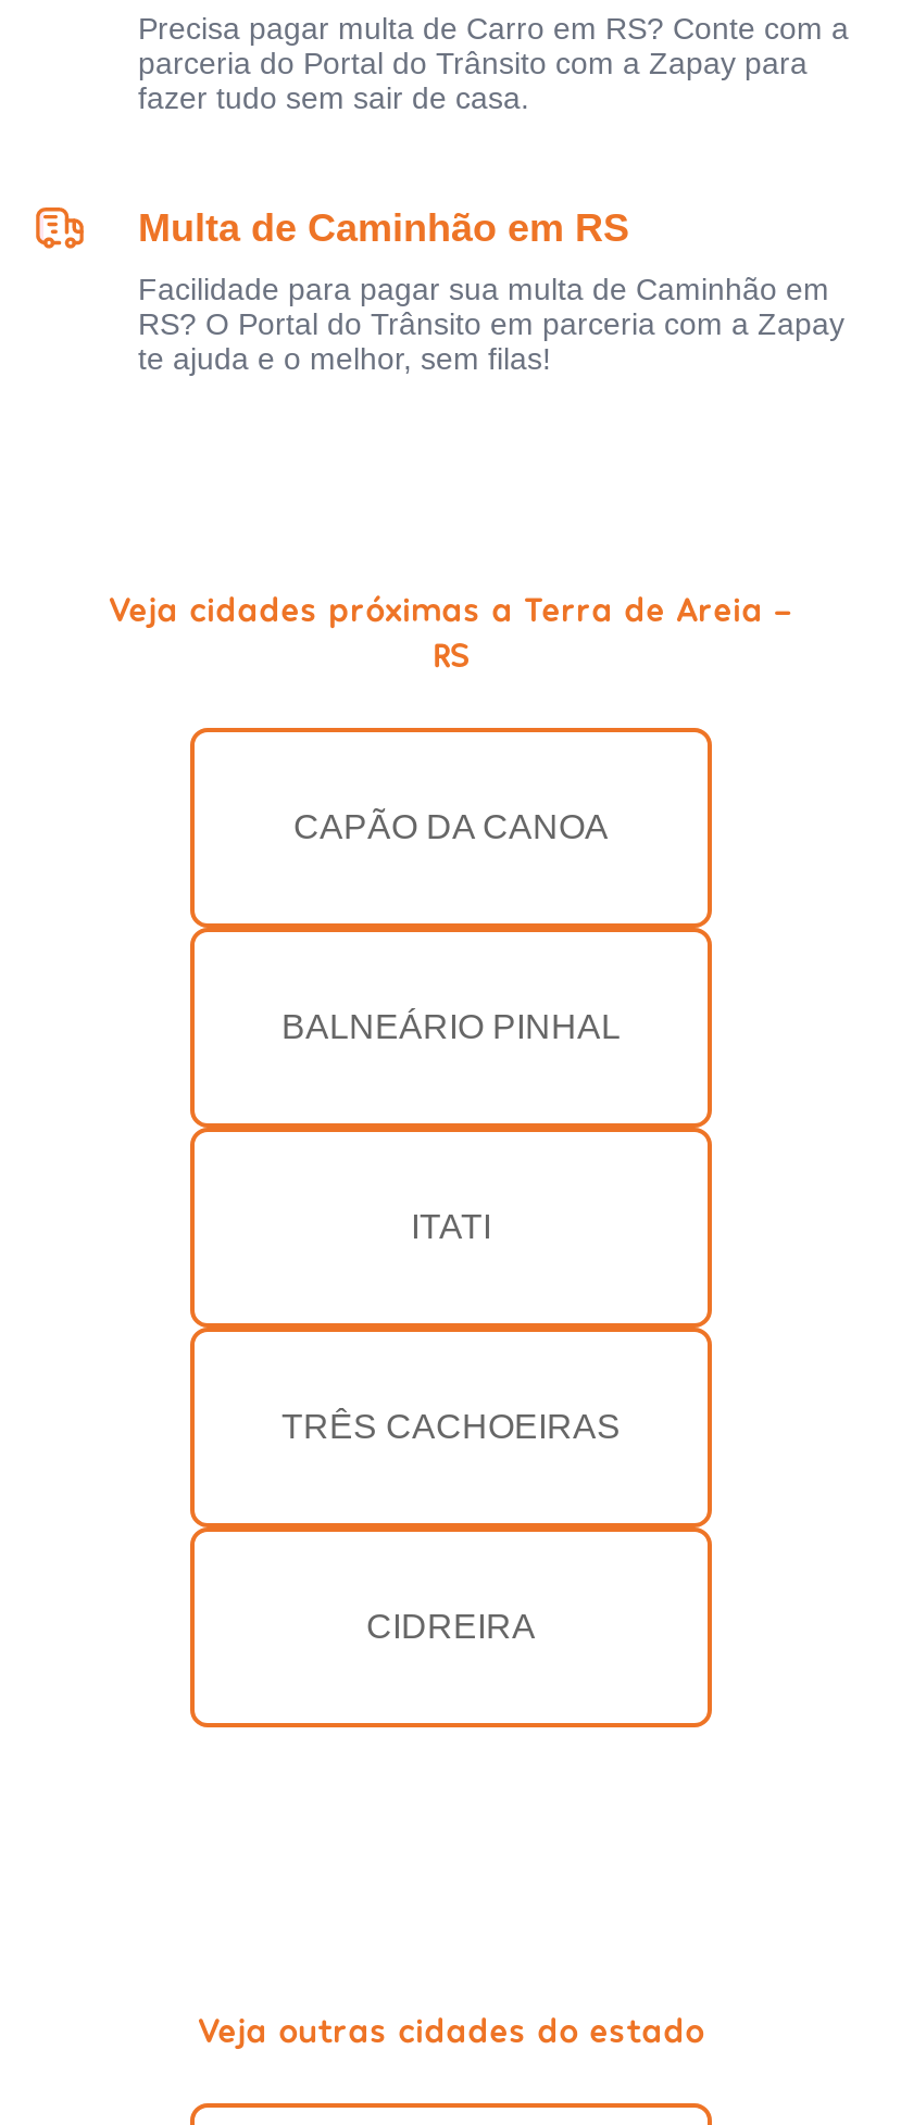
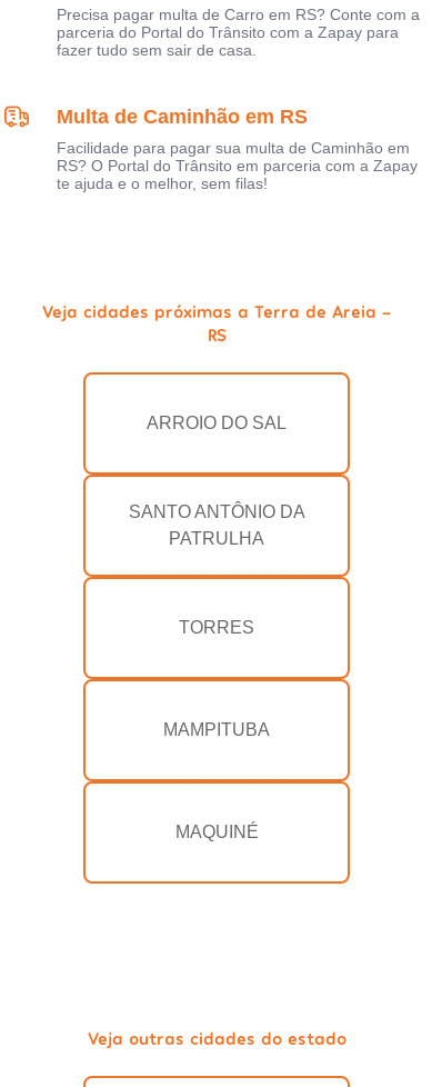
- CAPÃO DA CANOA
+ ARROIO DO SAL

- BALNEÁRIO PINHAL
+ SANTO ANTÔNIO DA
+ PATRULHA

- ITATI
+ TORRES

- TRÊS CACHOEIRAS
+ MAMPITUBA

- CIDREIRA
+ MAQUINÉ
